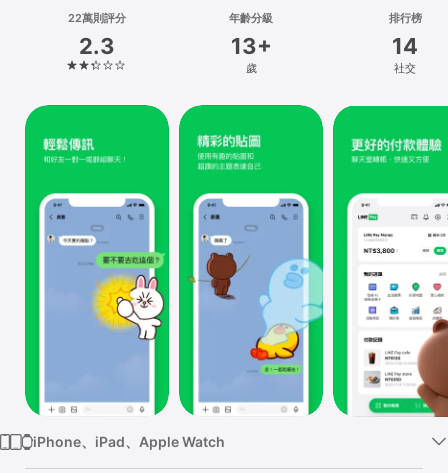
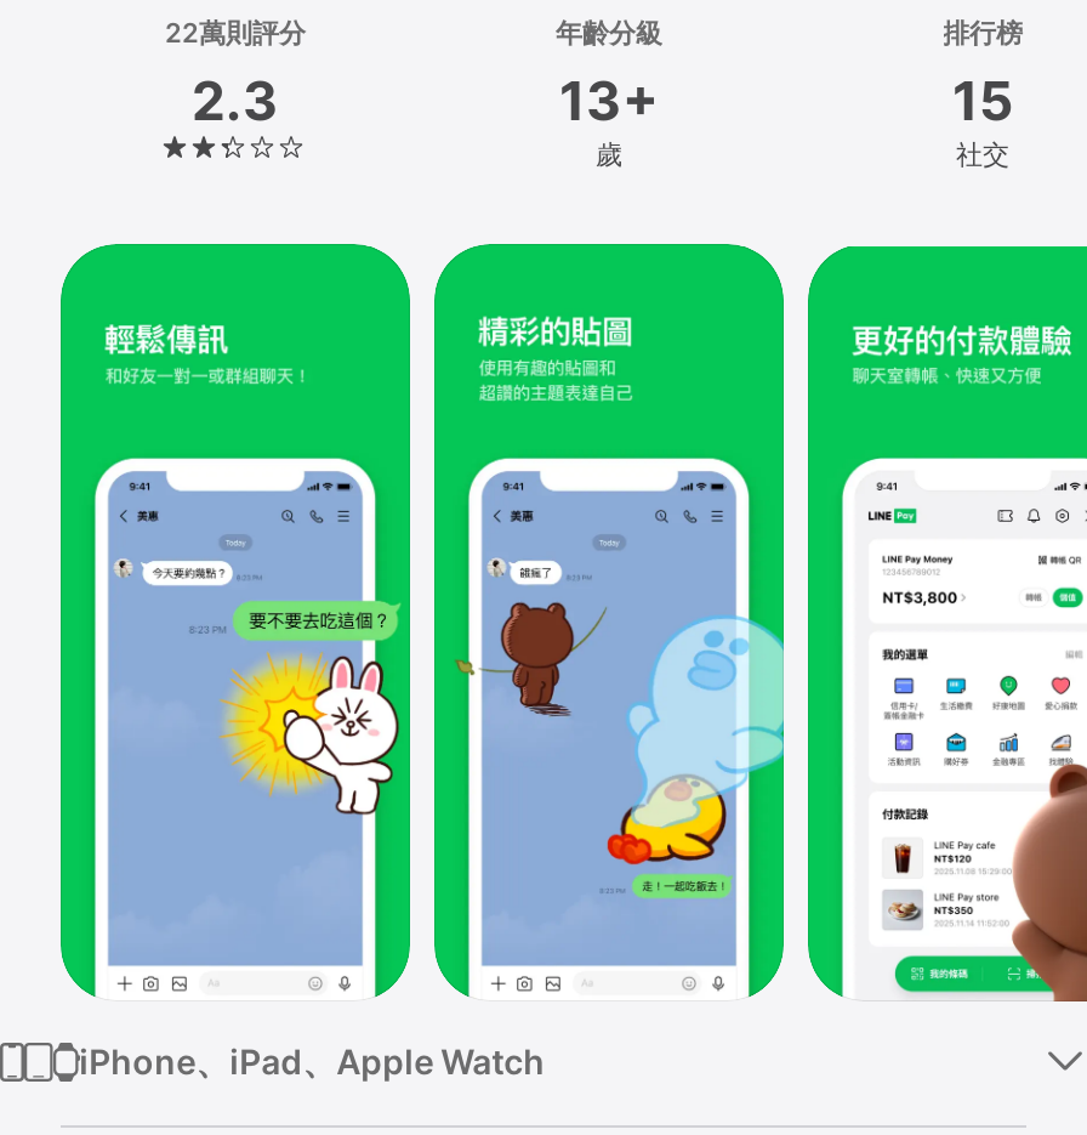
- 14
+ 15
